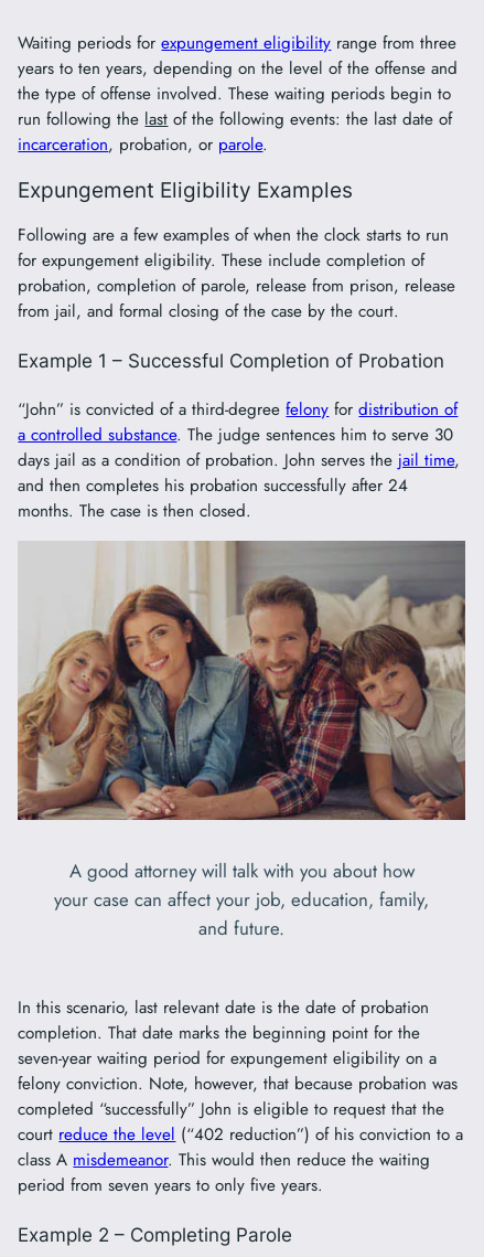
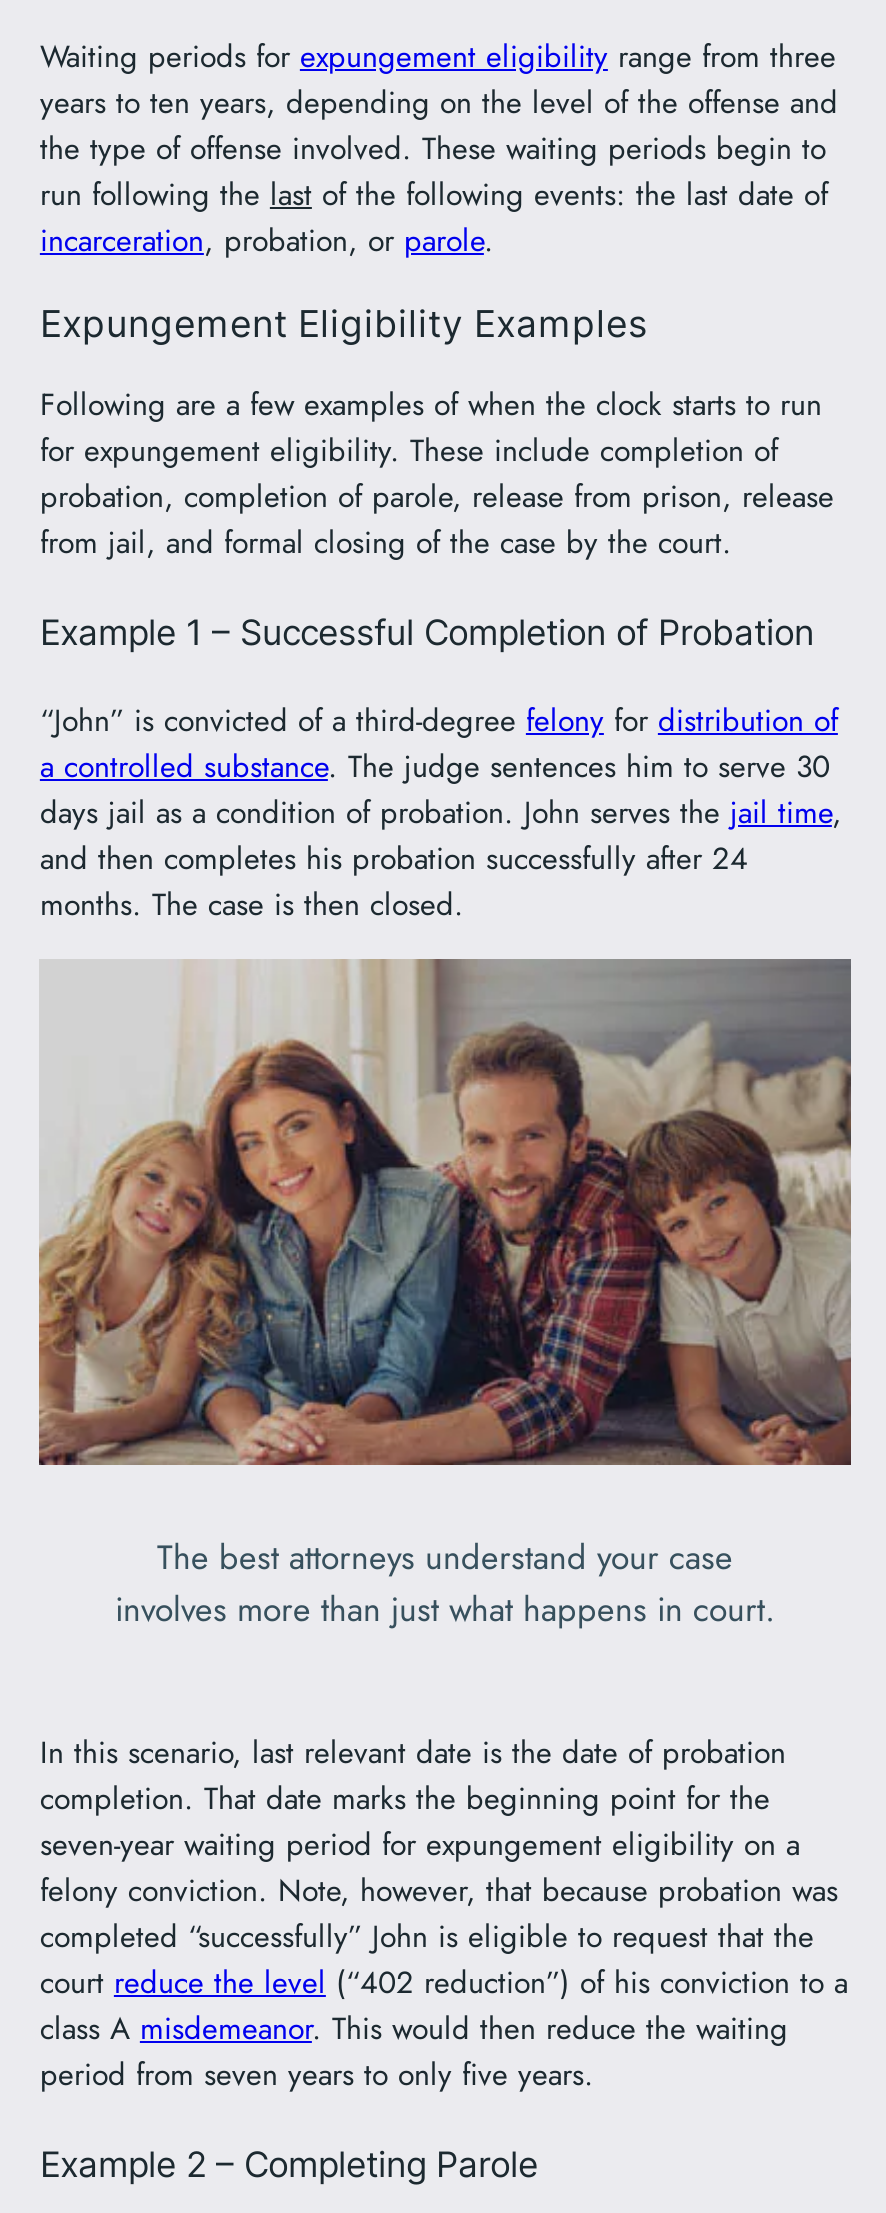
- A good attorney will talk with you about how
- your case can affect your job, education, family,
- and future.
+ The best attorneys understand your case
+ involves more than just what happens in court.
